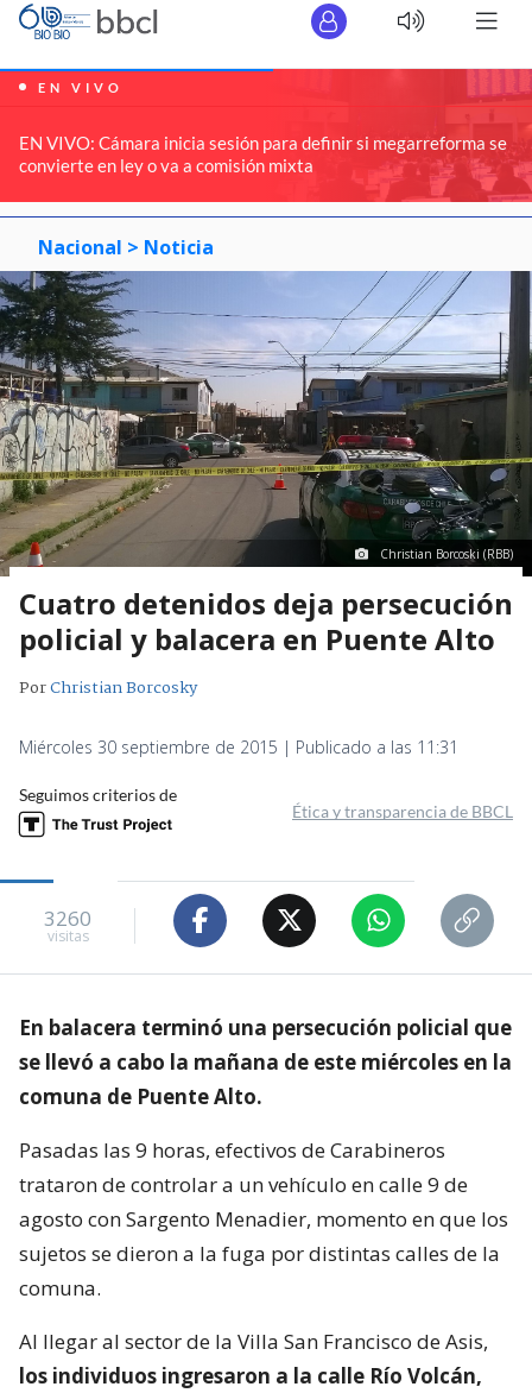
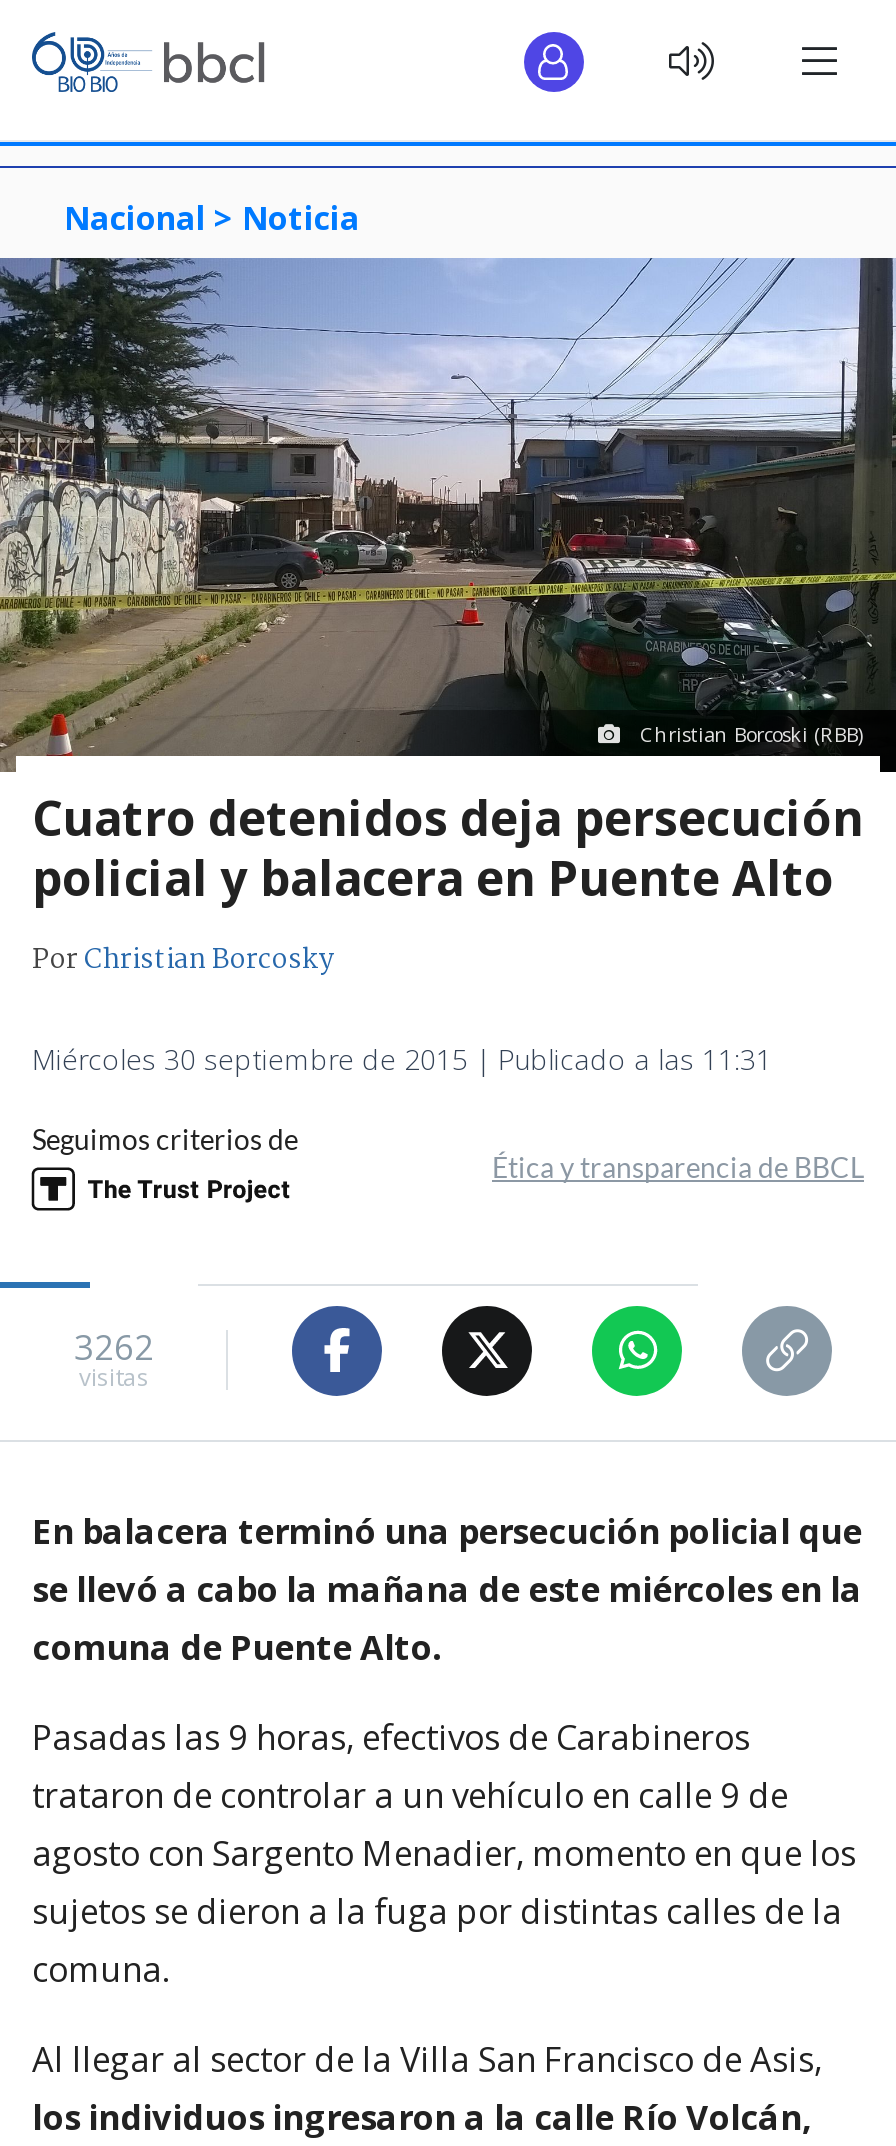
- [image]
- EN VIVO
- EN VIVO: Cámara inicia sesión para definir si megarreforma se
- convierte en ley o va a comisión mixta

- 3260
+ 3262
